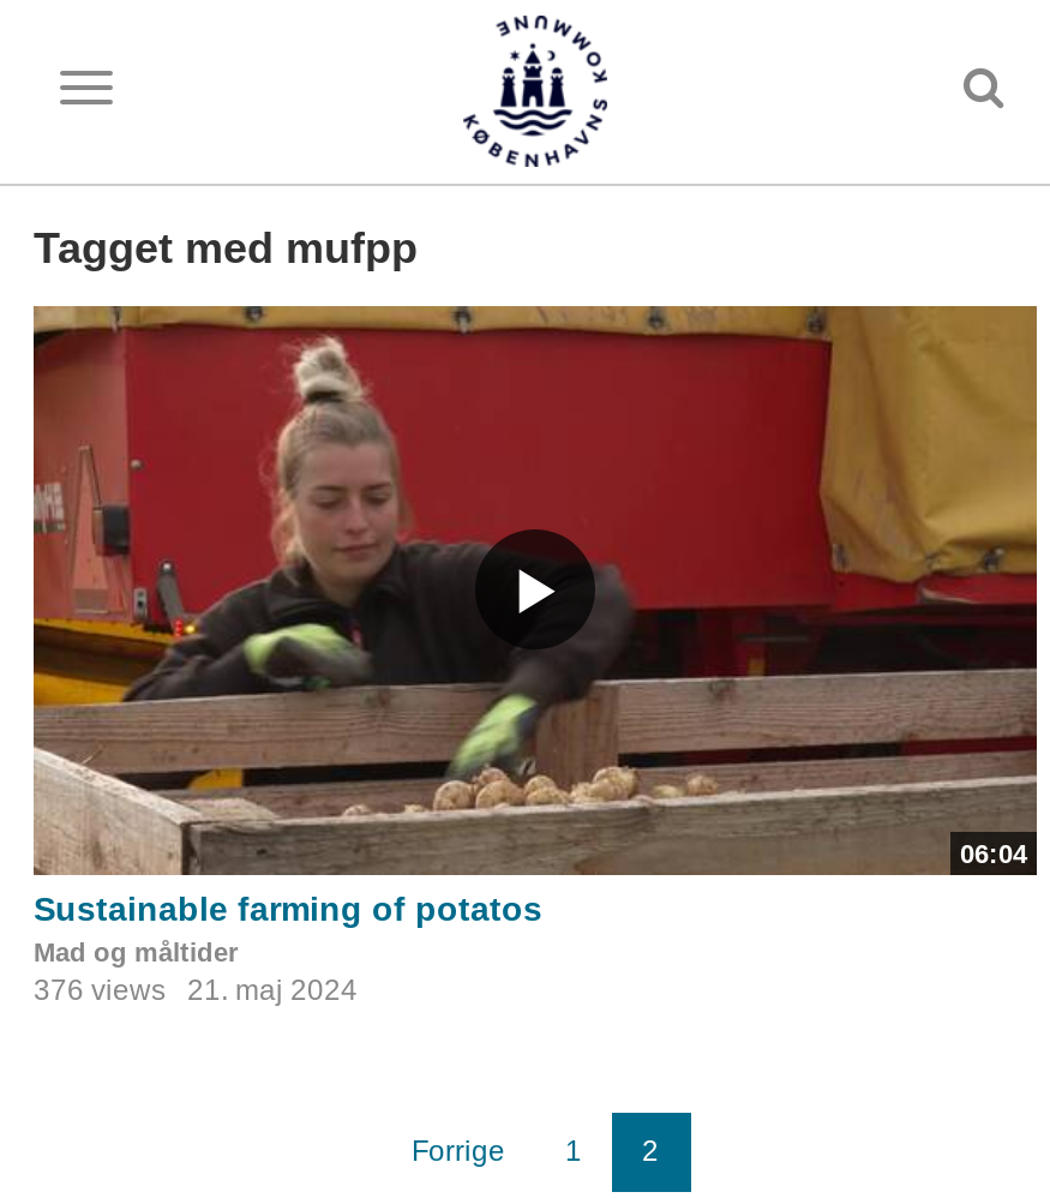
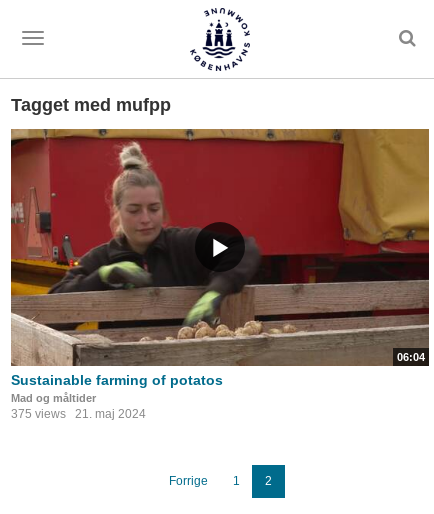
- 376 views 21. maj 2024
+ 375 views 21. maj 2024
